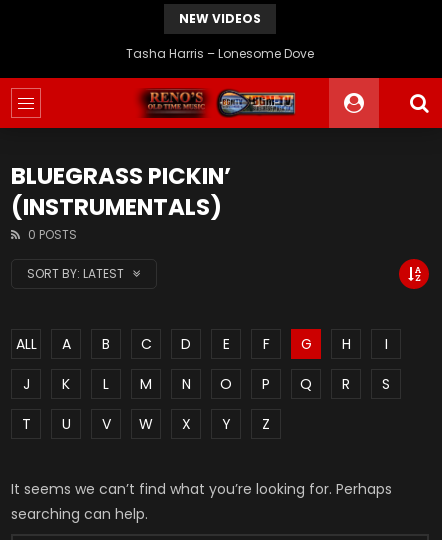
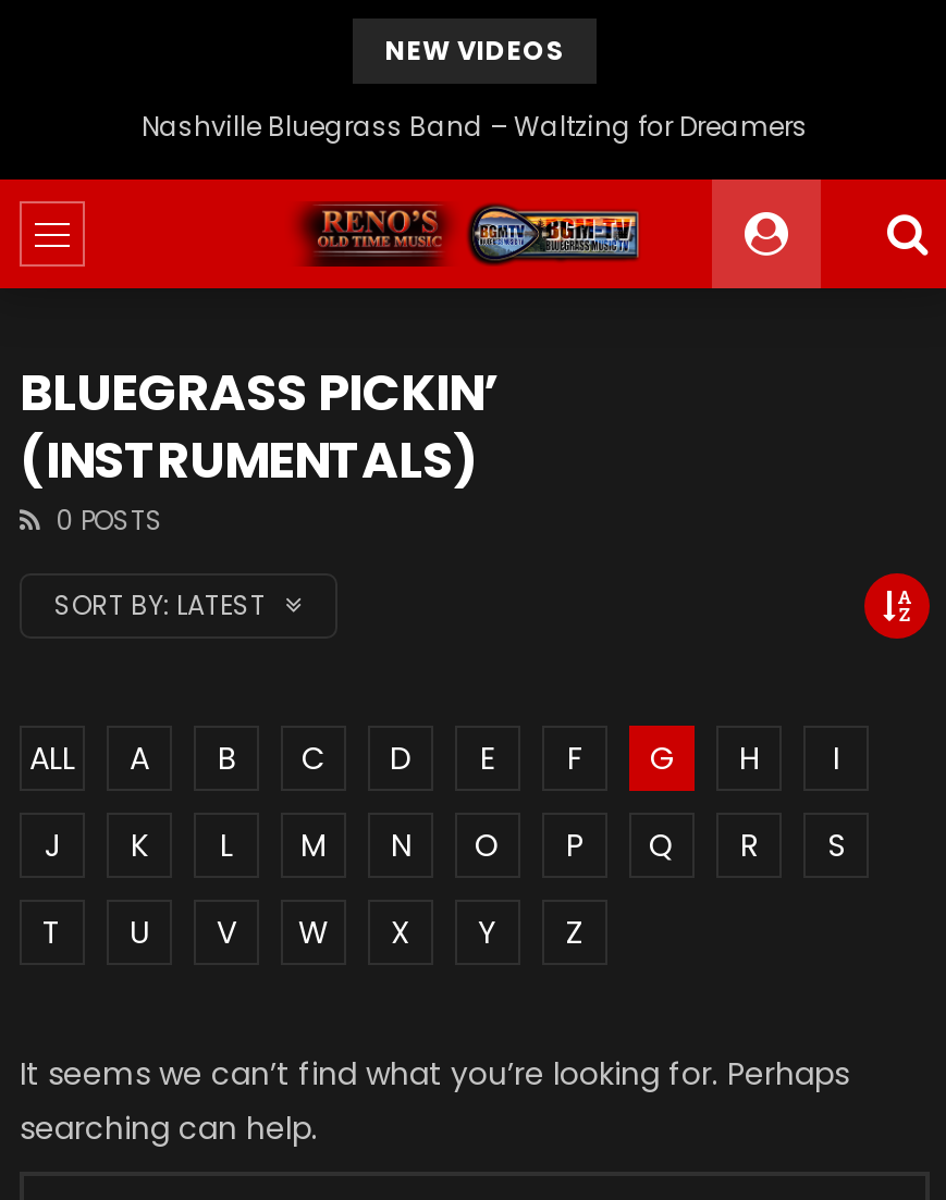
- Tasha Harris – Lonesome Dove
+ Nashville Bluegrass Band – Waltzing for Dreamers
